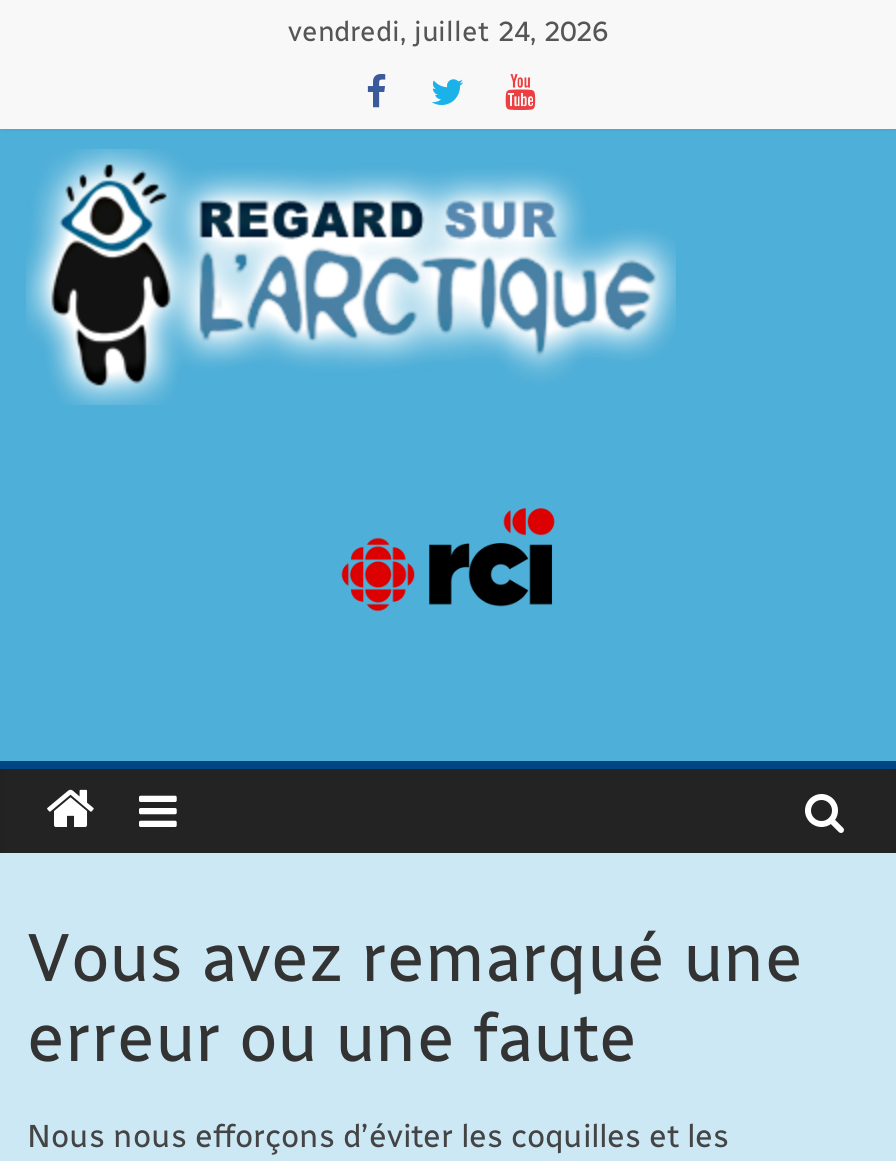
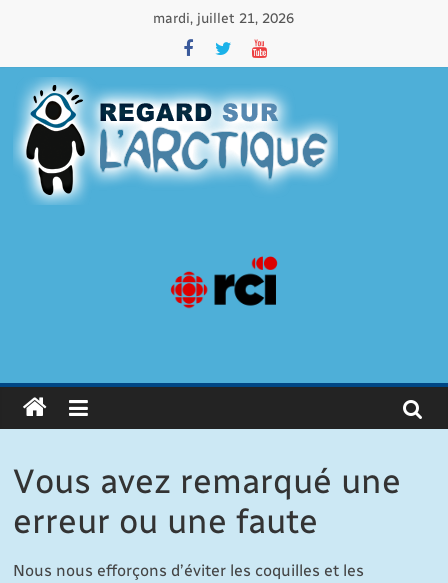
- vendredi, juillet 24, 2026
+ mardi, juillet 21, 2026
